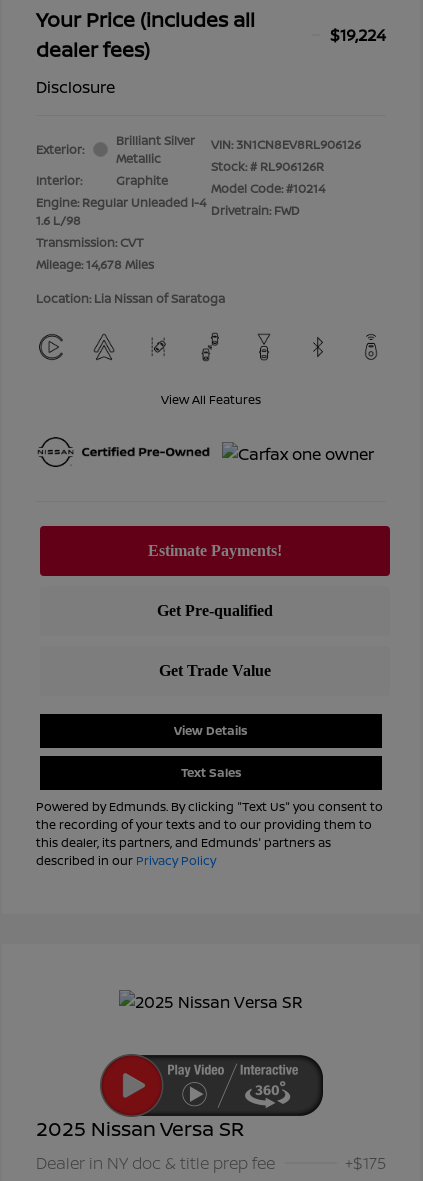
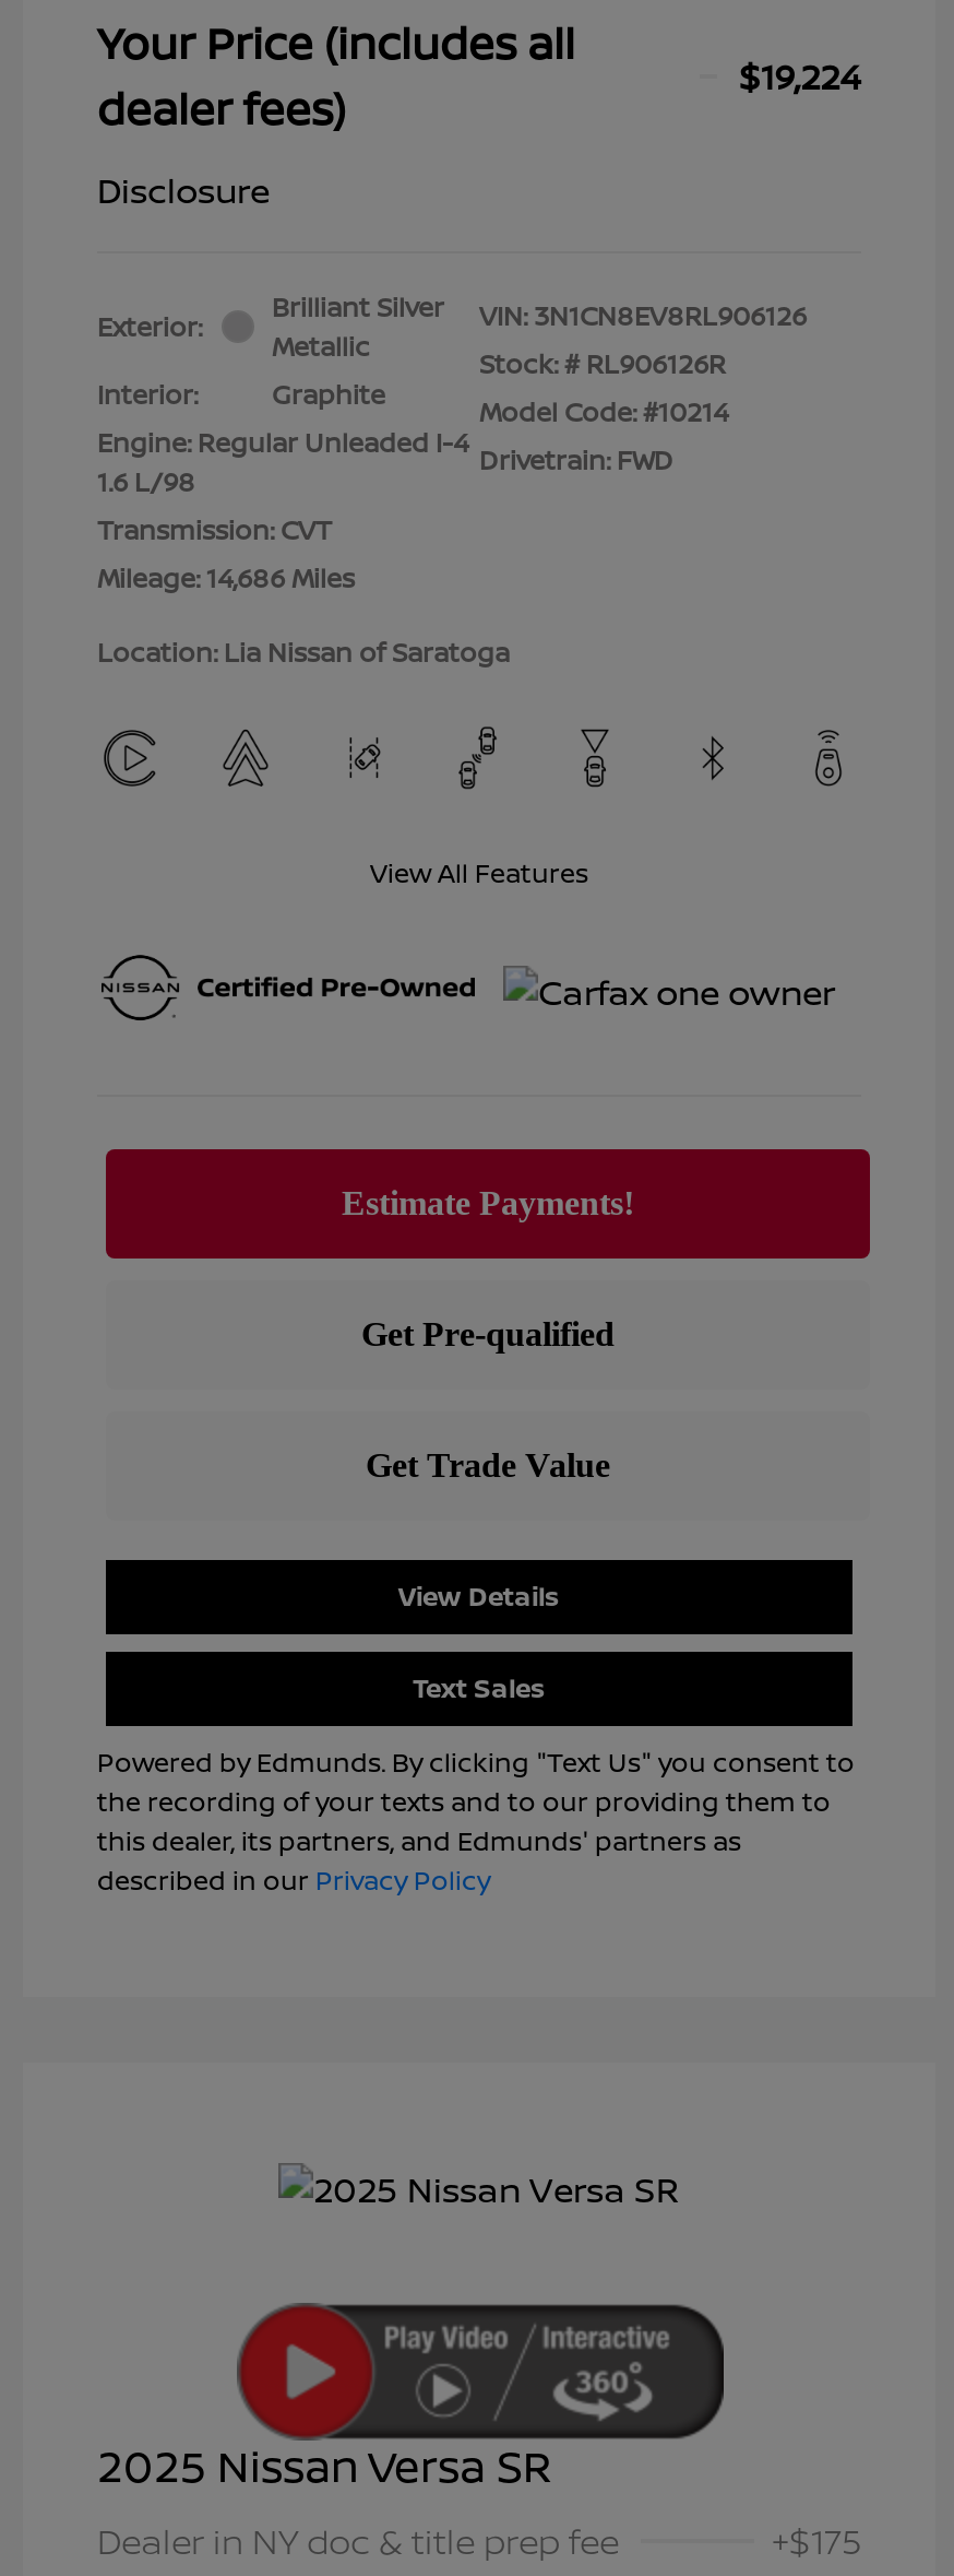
- Mileage: 14,678 Miles
+ Mileage: 14,686 Miles
